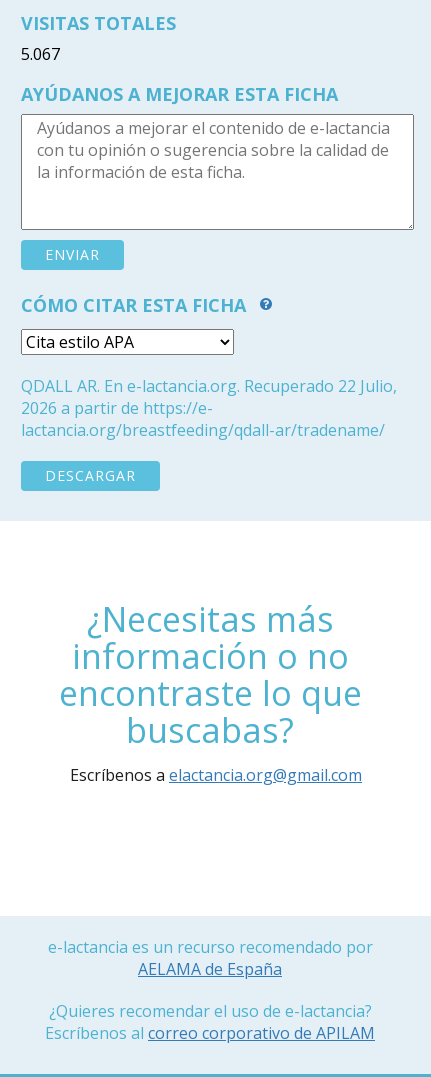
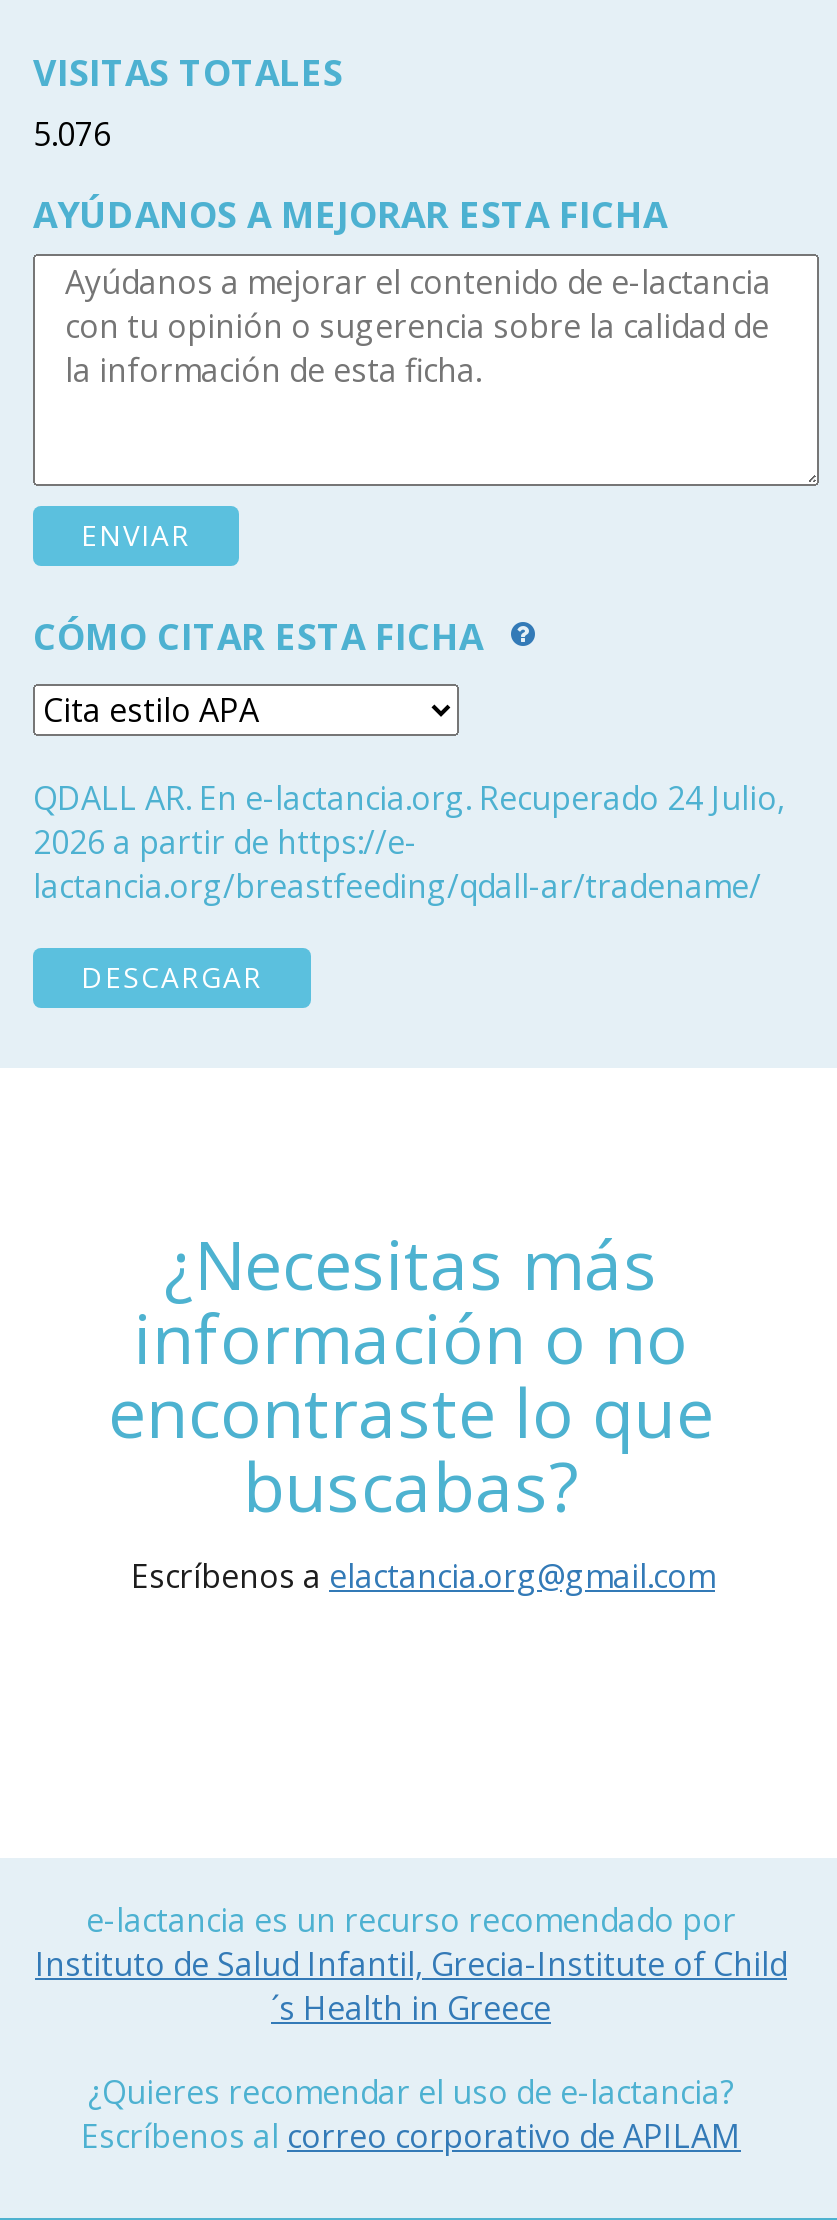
- 5.067
+ 5.076

- QDALL AR. En e-lactancia.org. Recuperado 22 Julio,
+ QDALL AR. En e-lactancia.org. Recuperado 24 Julio,

- AELAMA de España
+ Instituto de Salud Infantil, Grecia-Institute of Child
+ ´s Health in Greece
